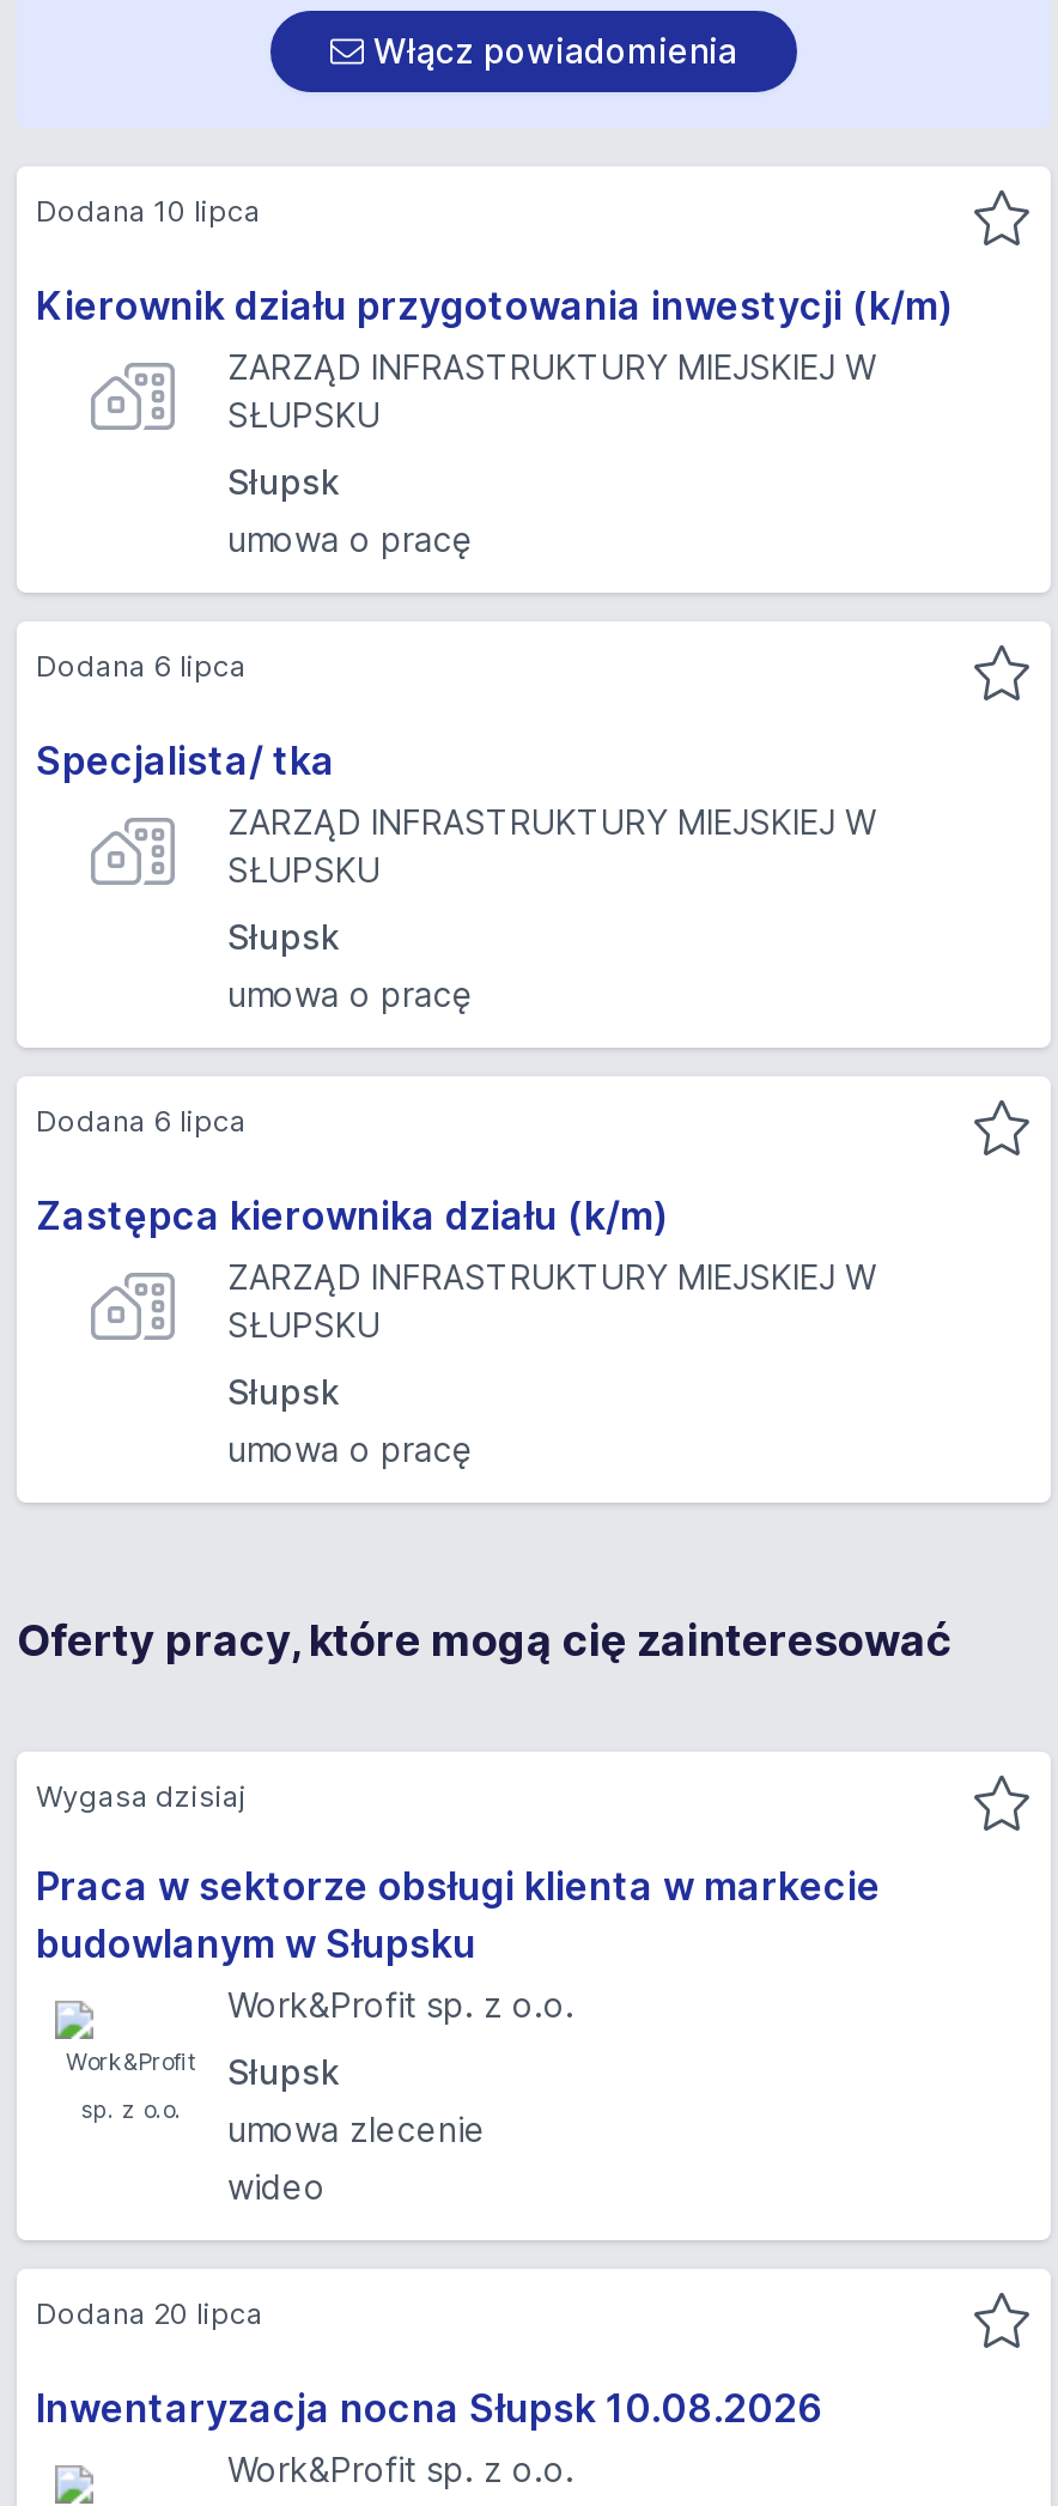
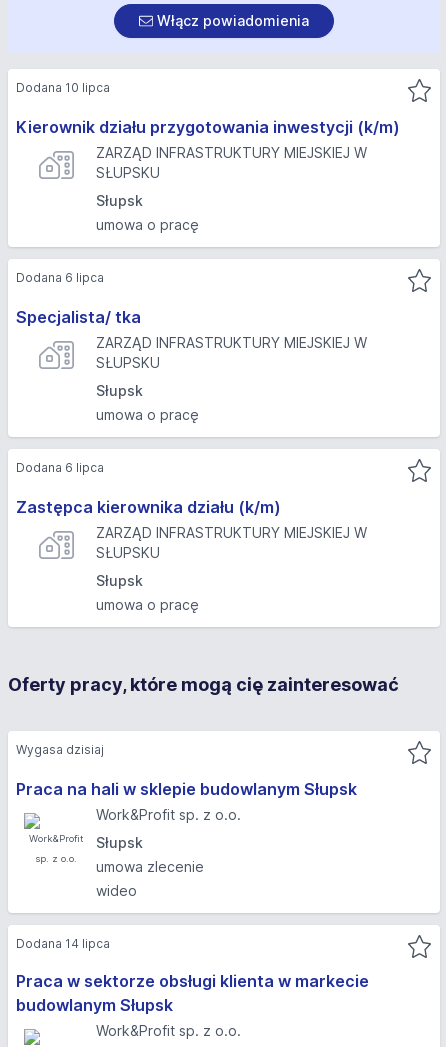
moved down: Praca w sektorze obsługi klienta w markecie

- budowlanym w Słupsku
+ Praca na hali w sklepie budowlanym Słupsk

moved up: Work&Profit sp. z o.o. | Słupsk | umowa zlecenie | wideo

- Dodana 20 lipca
+ Dodana 14 lipca

- Inwentaryzacja nocna Słupsk 10.08.2026
+ budowlanym Słupsk
